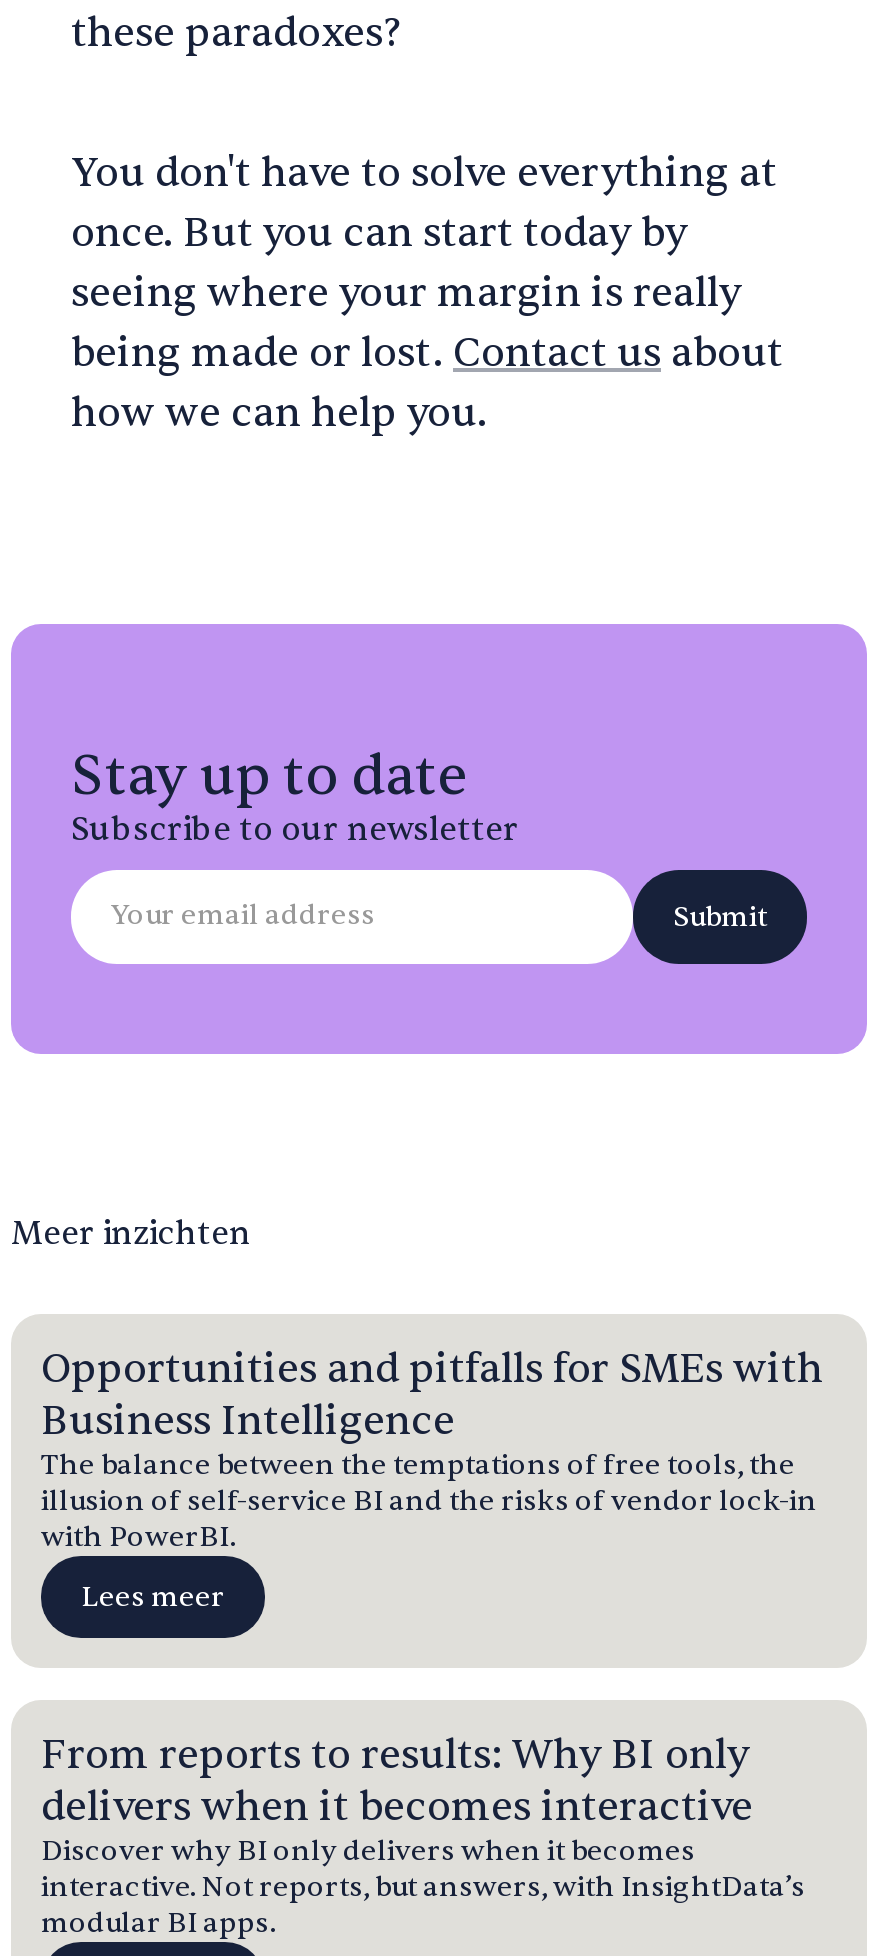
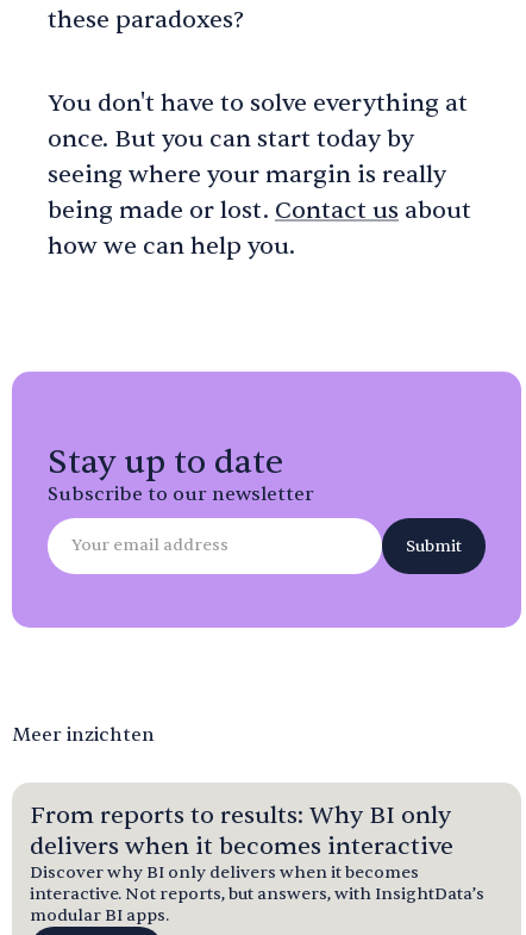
- Opportunities and pitfalls for SMEs with
- Business Intelligence
- The balance between the temptations of free tools, the
- illusion of self-service BI and the risks of vendor lock-in
- with PowerBI.
- Lees meer
